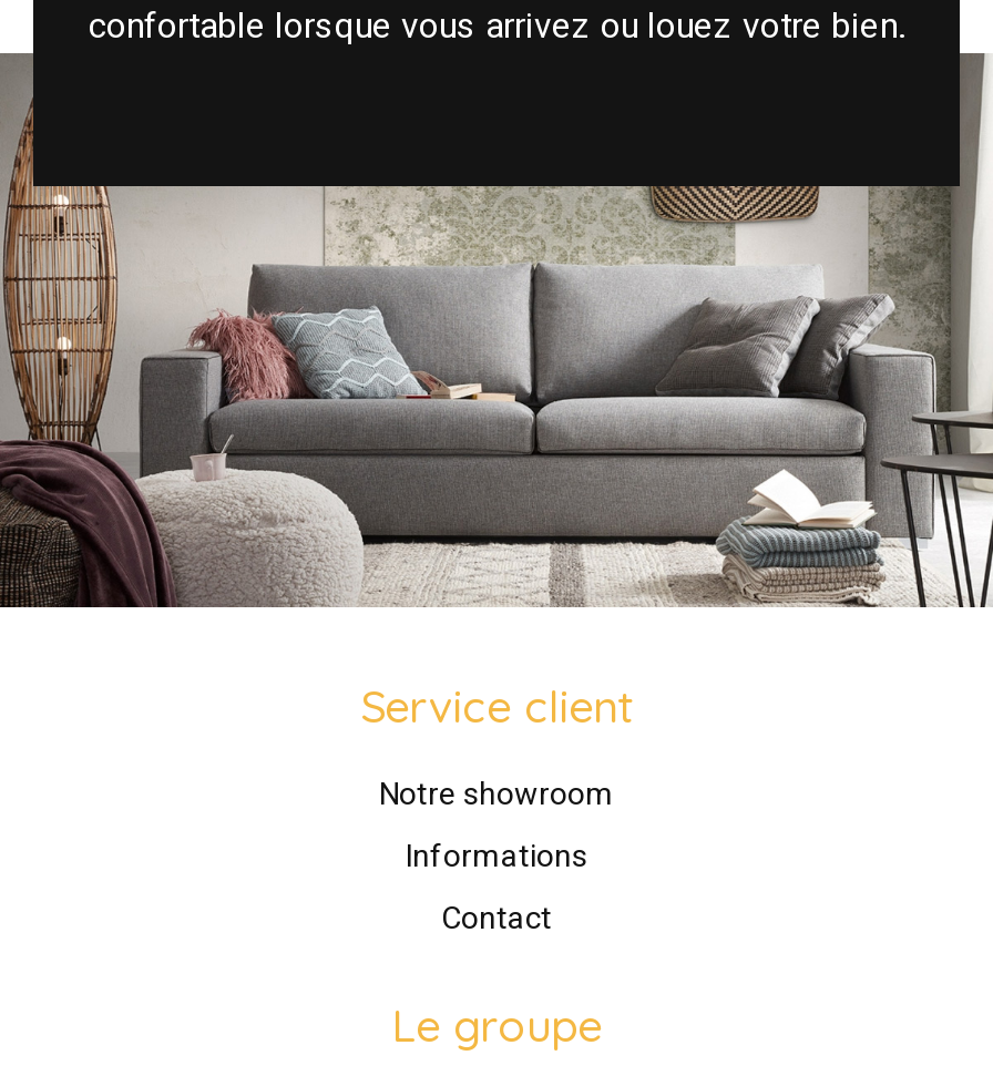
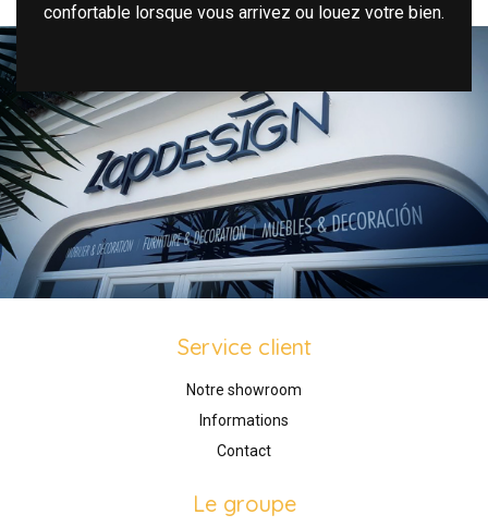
- [image]
+ [image]
